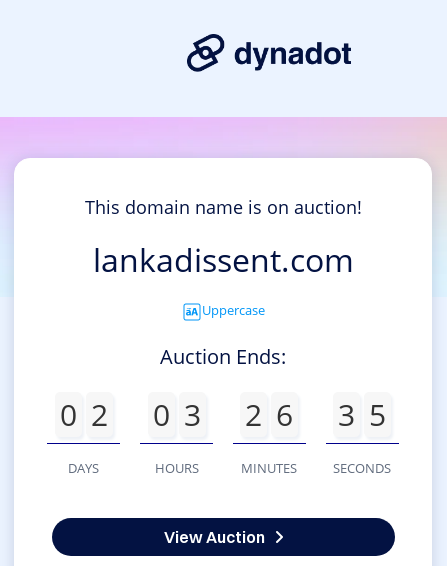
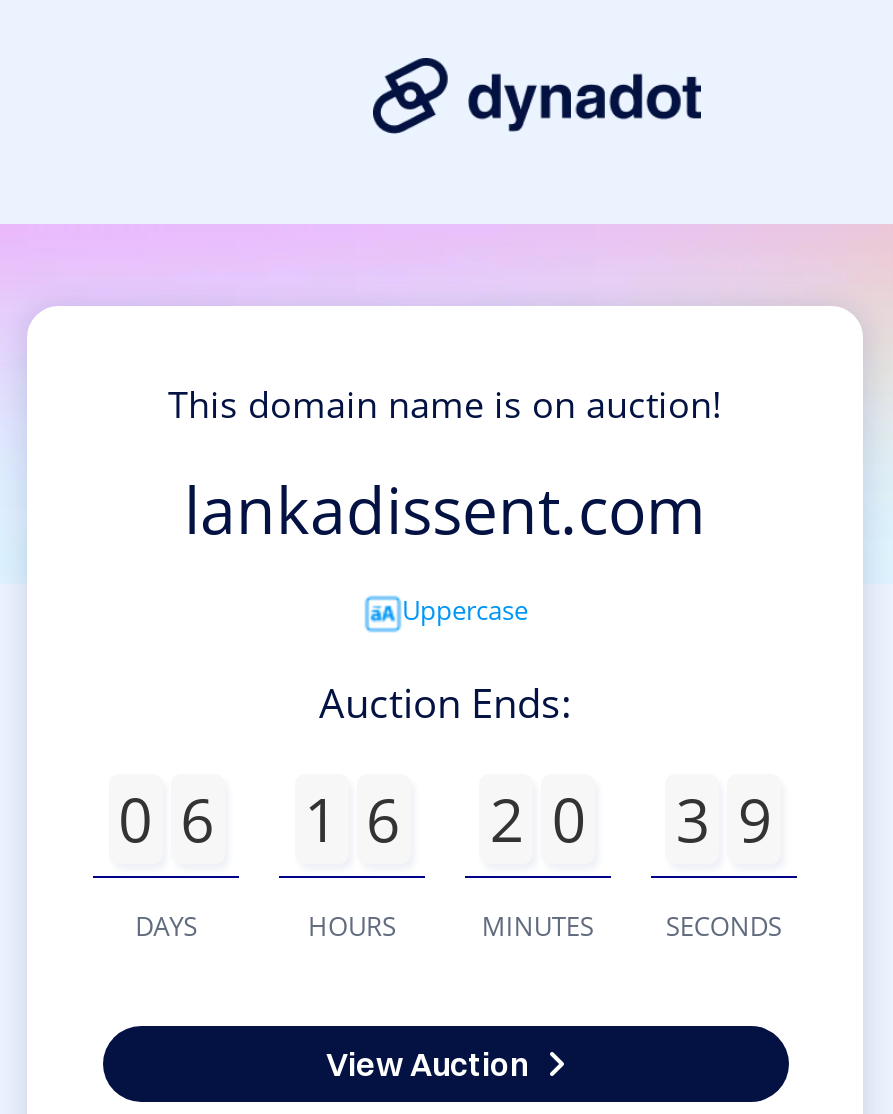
- 0 2
+ 0 6

- 0 3
+ 1 6

- 2 6
+ 2 0

- 3 5
+ 3 9
